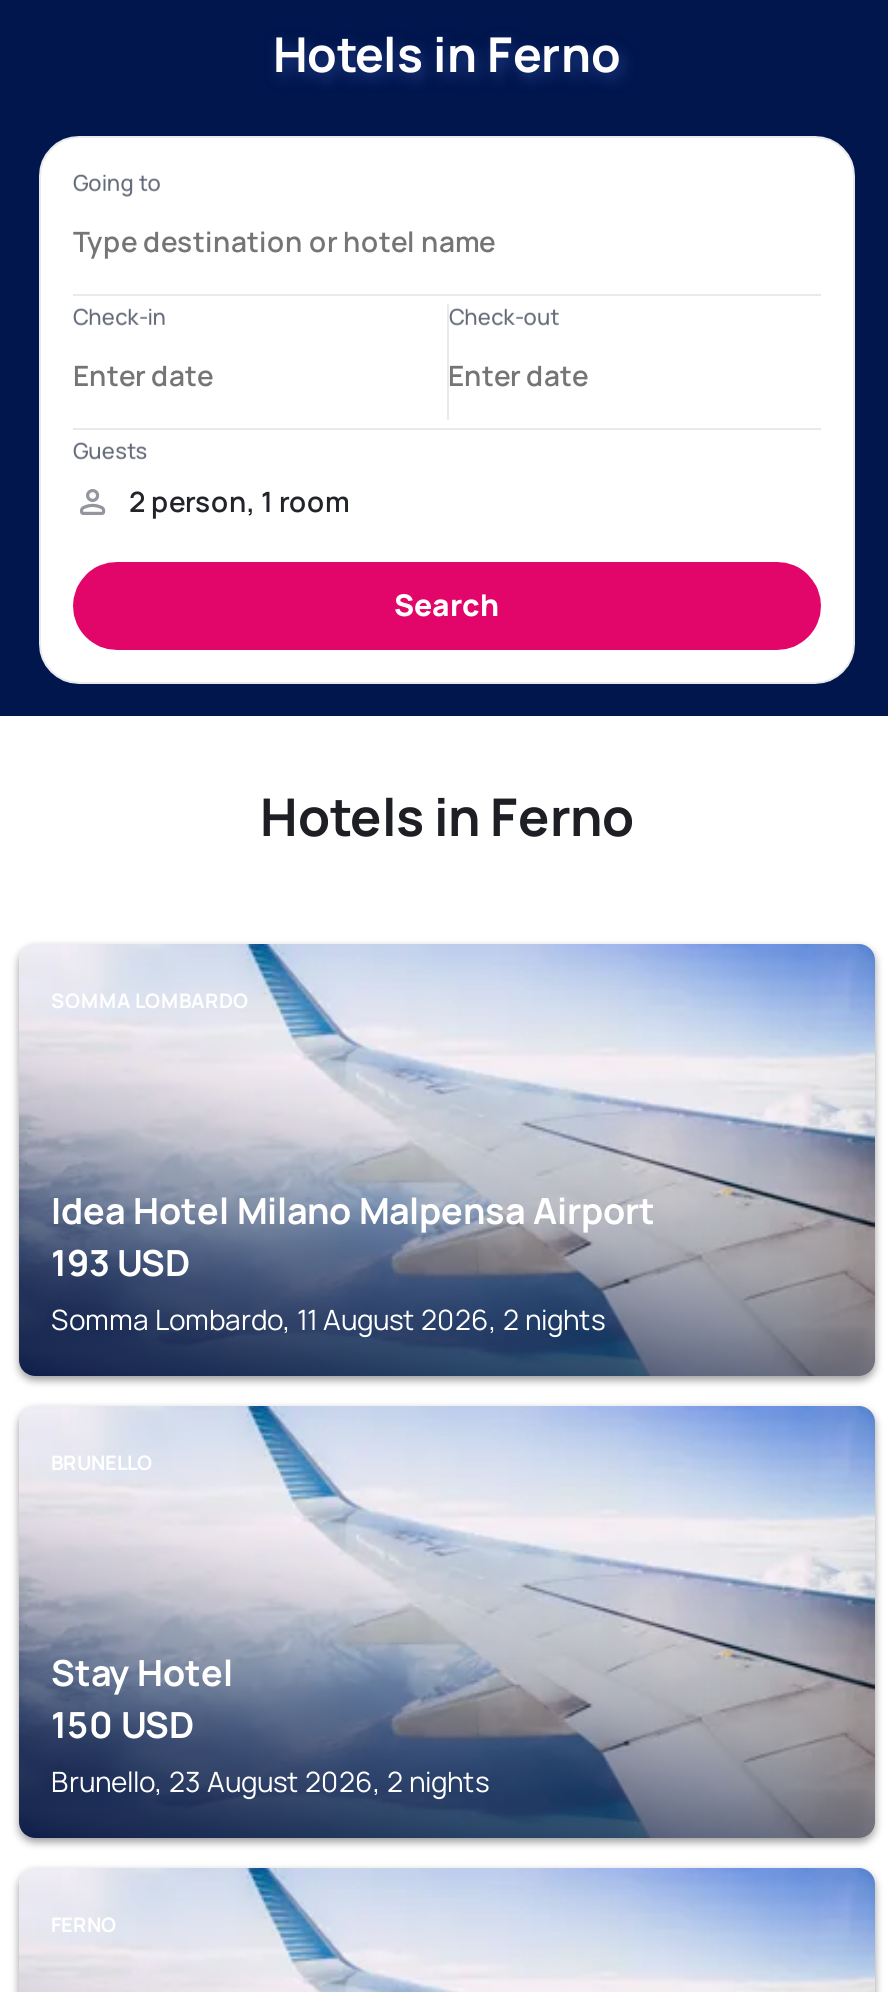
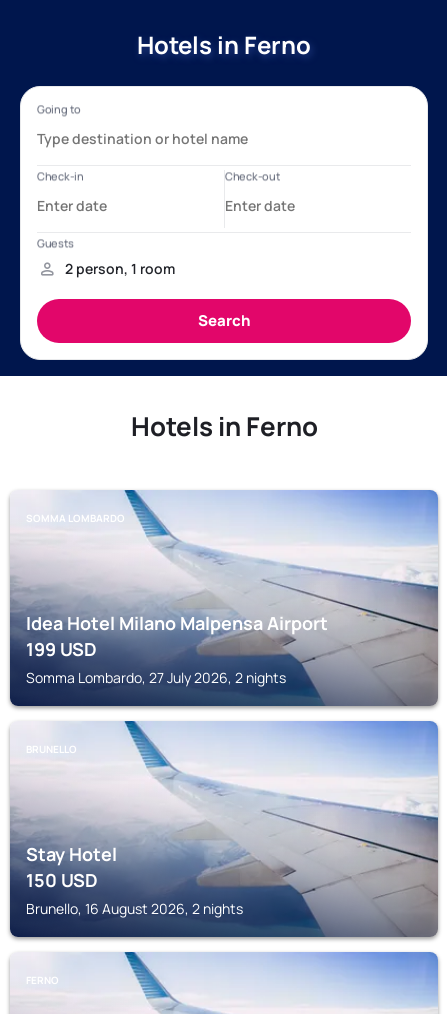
- 193 USD
+ 199 USD

- Somma Lombardo, 11 August 2026, 2 nights
+ Somma Lombardo, 27 July 2026, 2 nights

- Brunello, 23 August 2026, 2 nights
+ Brunello, 16 August 2026, 2 nights
